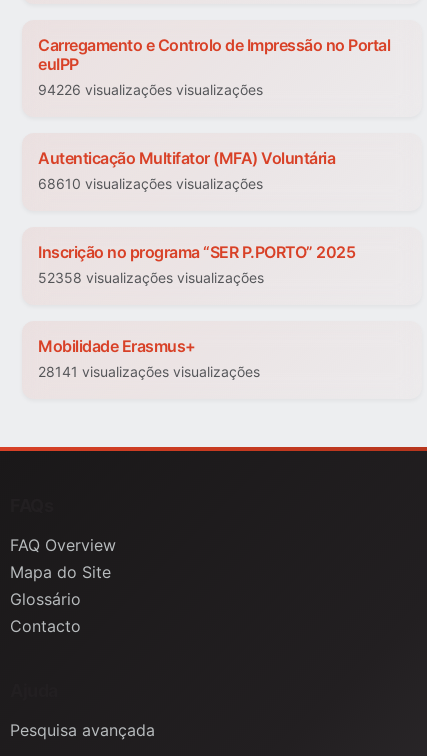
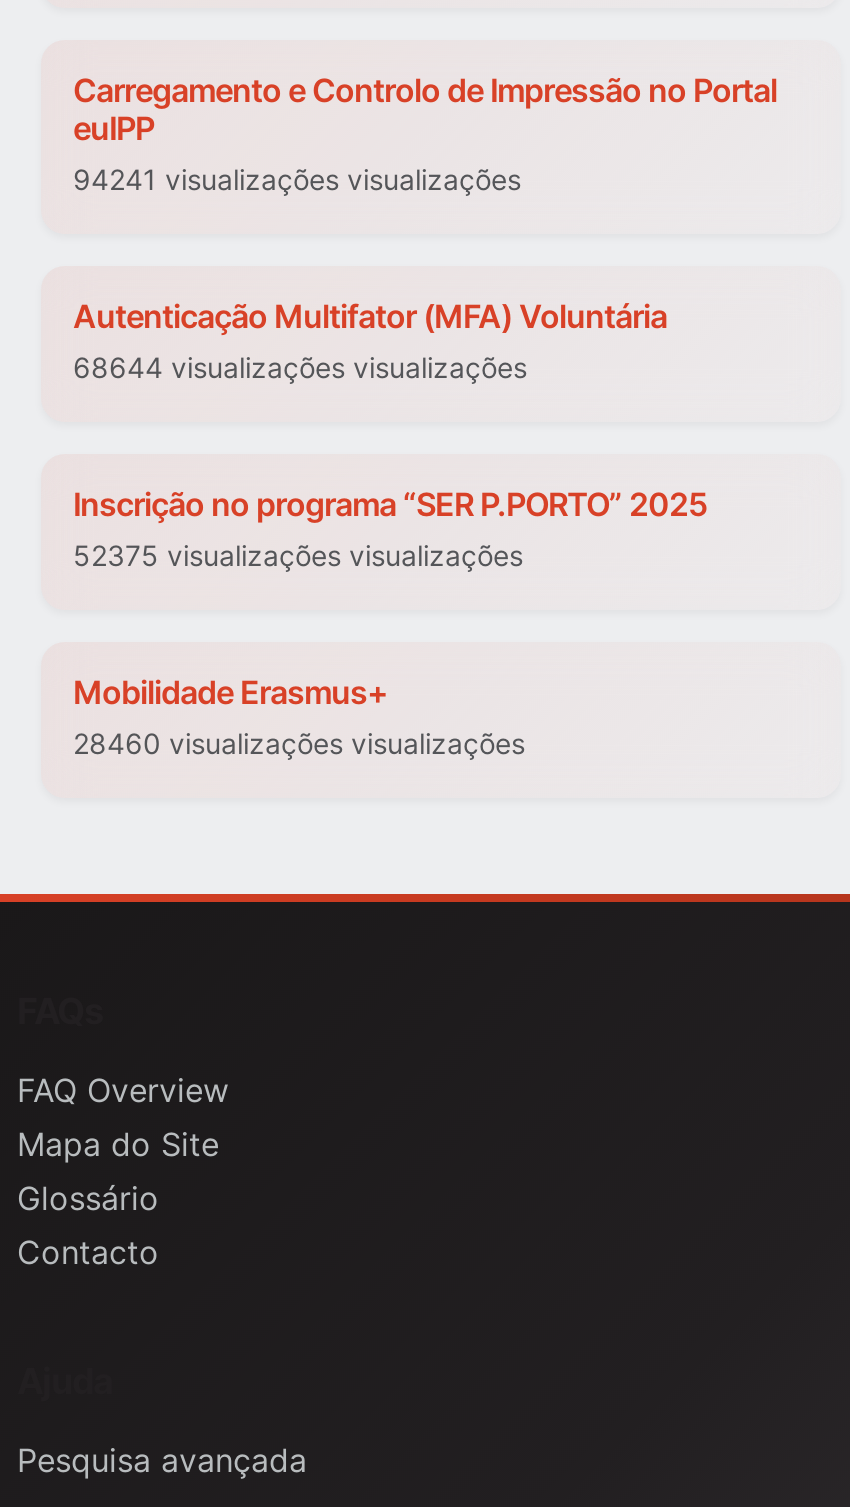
- 94226 visualizações visualizações
+ 94241 visualizações visualizações

- 68610 visualizações visualizações
+ 68644 visualizações visualizações

- 52358 visualizações visualizações
+ 52375 visualizações visualizações

- 28141 visualizações visualizações
+ 28460 visualizações visualizações
